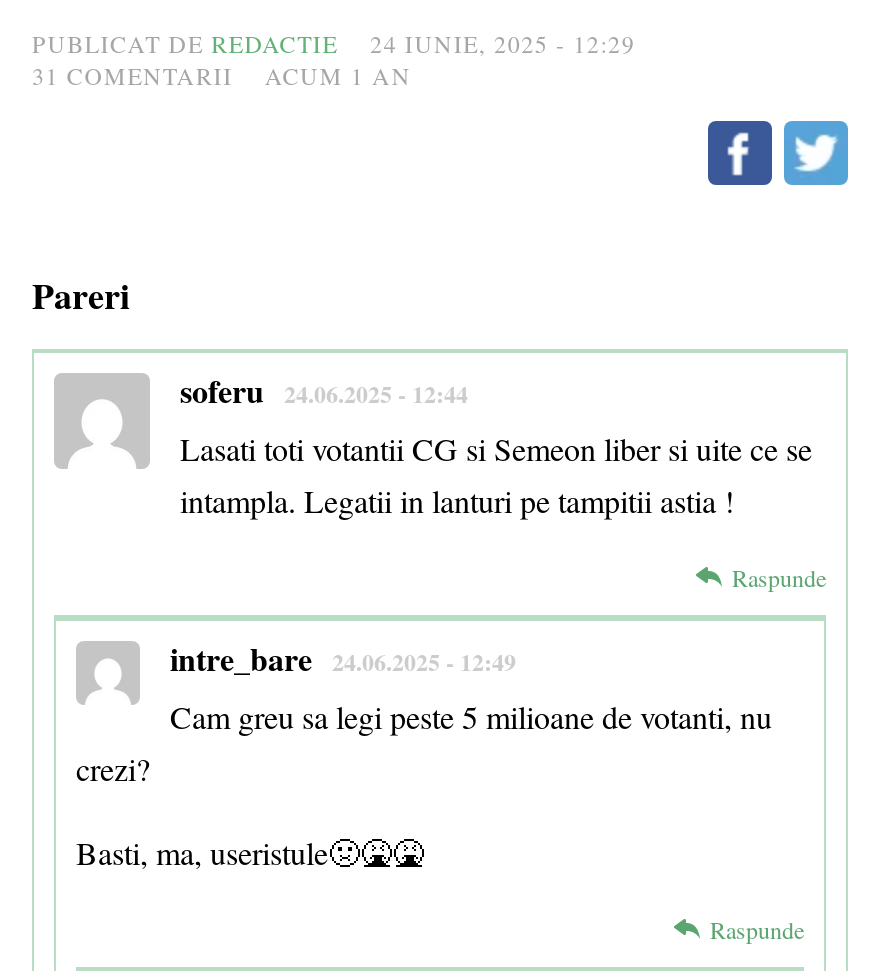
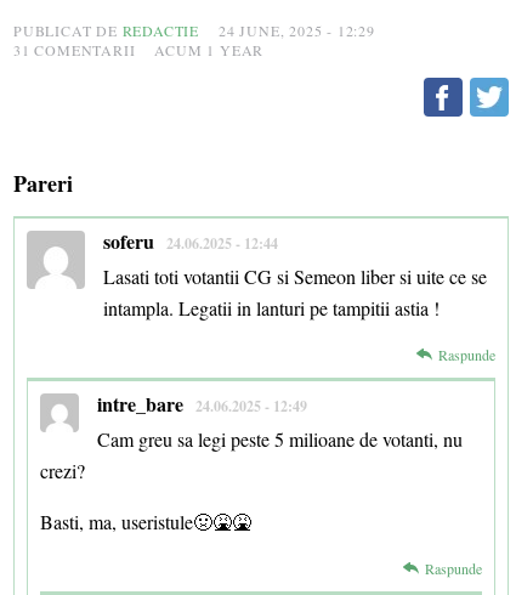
- PUBLICAT DE REDACTIE 24 IUNIE, 2025 - 12:29
+ PUBLICAT DE REDACTIE 24 JUNE, 2025 - 12:29

- 31 COMENTARII ACUM 1 AN
+ 31 COMENTARII ACUM 1 YEAR
